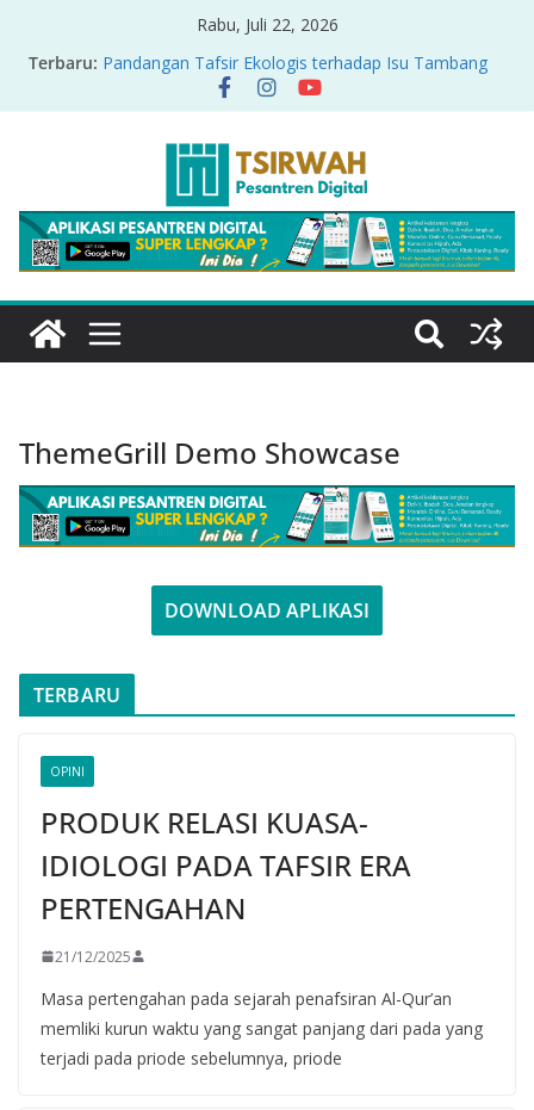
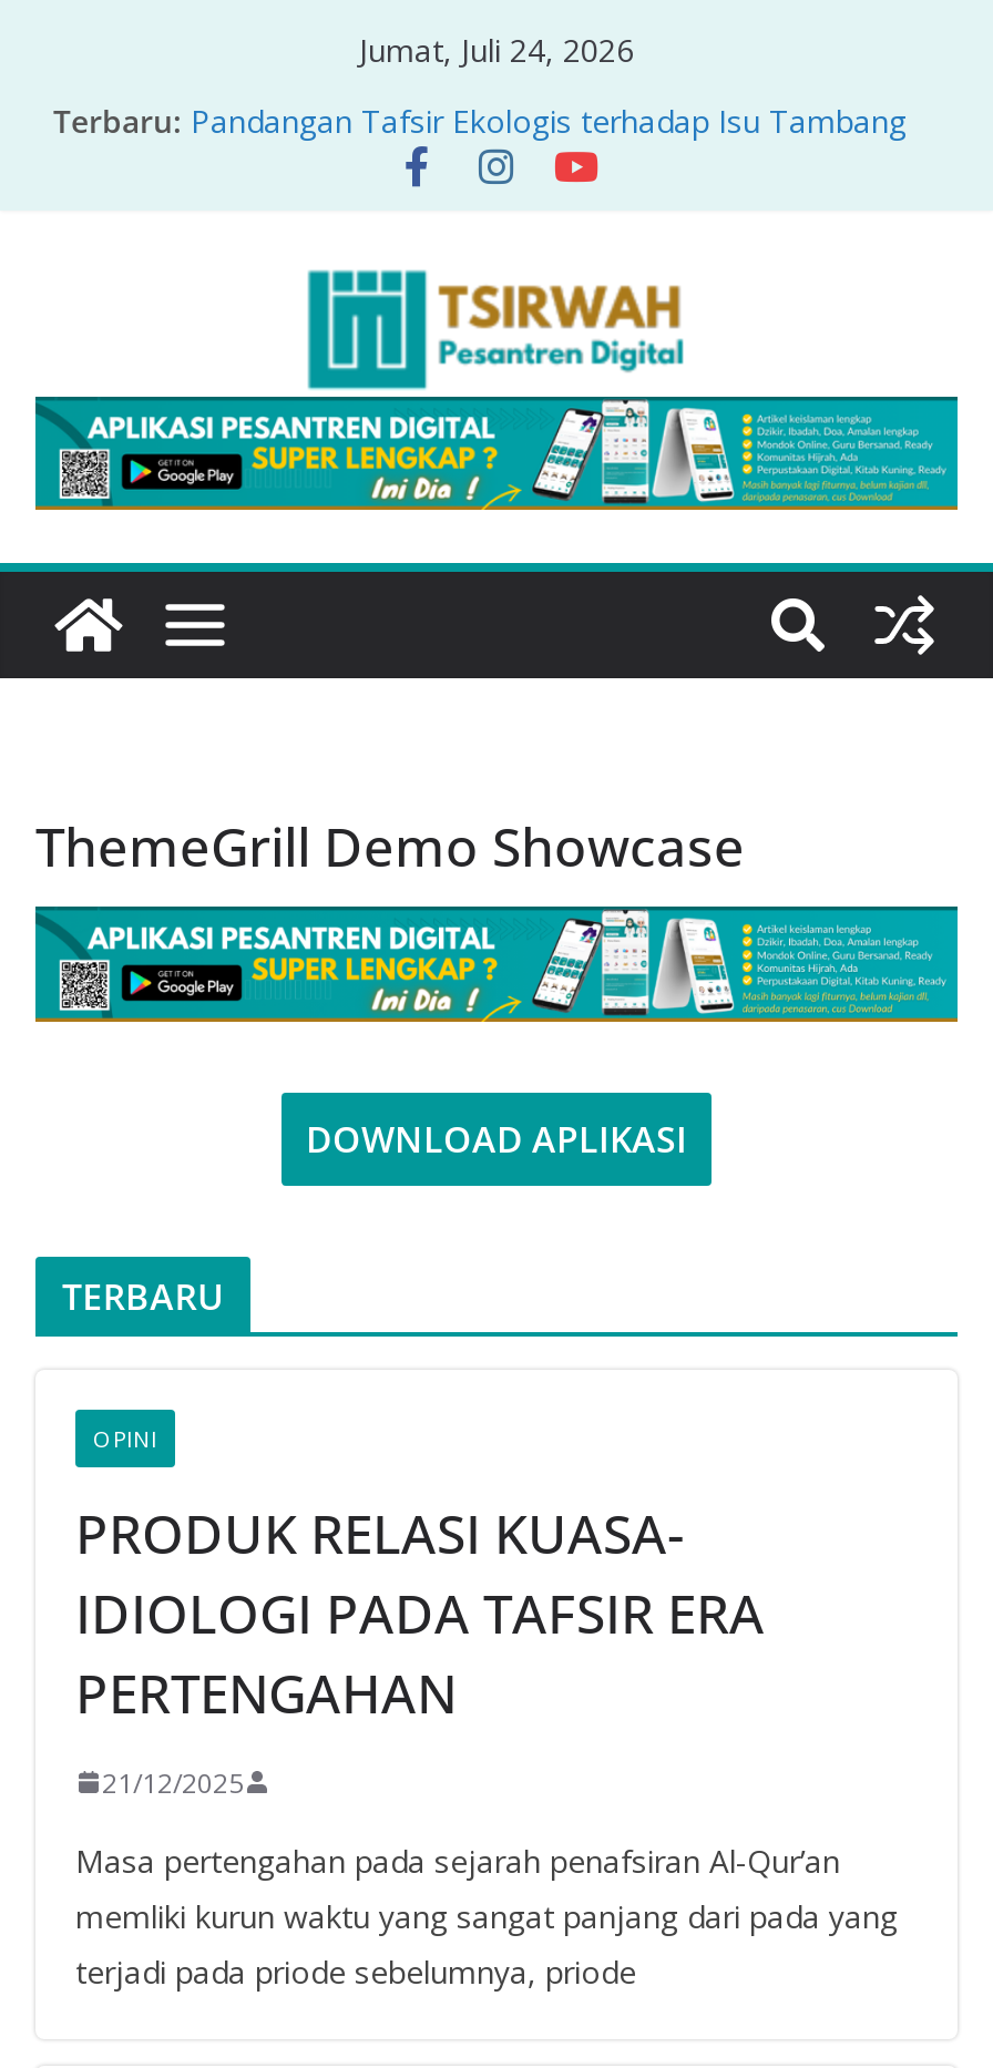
- Rabu, Juli 22, 2026
+ Jumat, Juli 24, 2026
